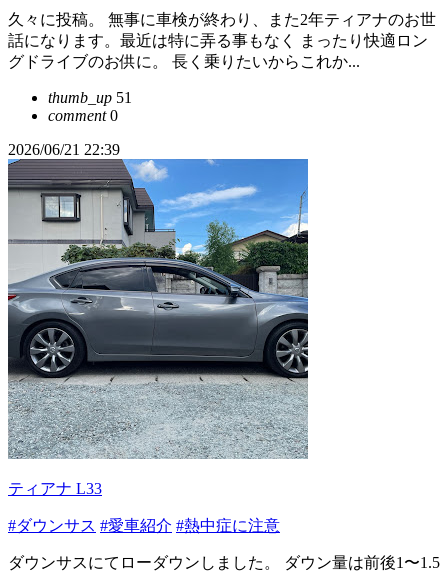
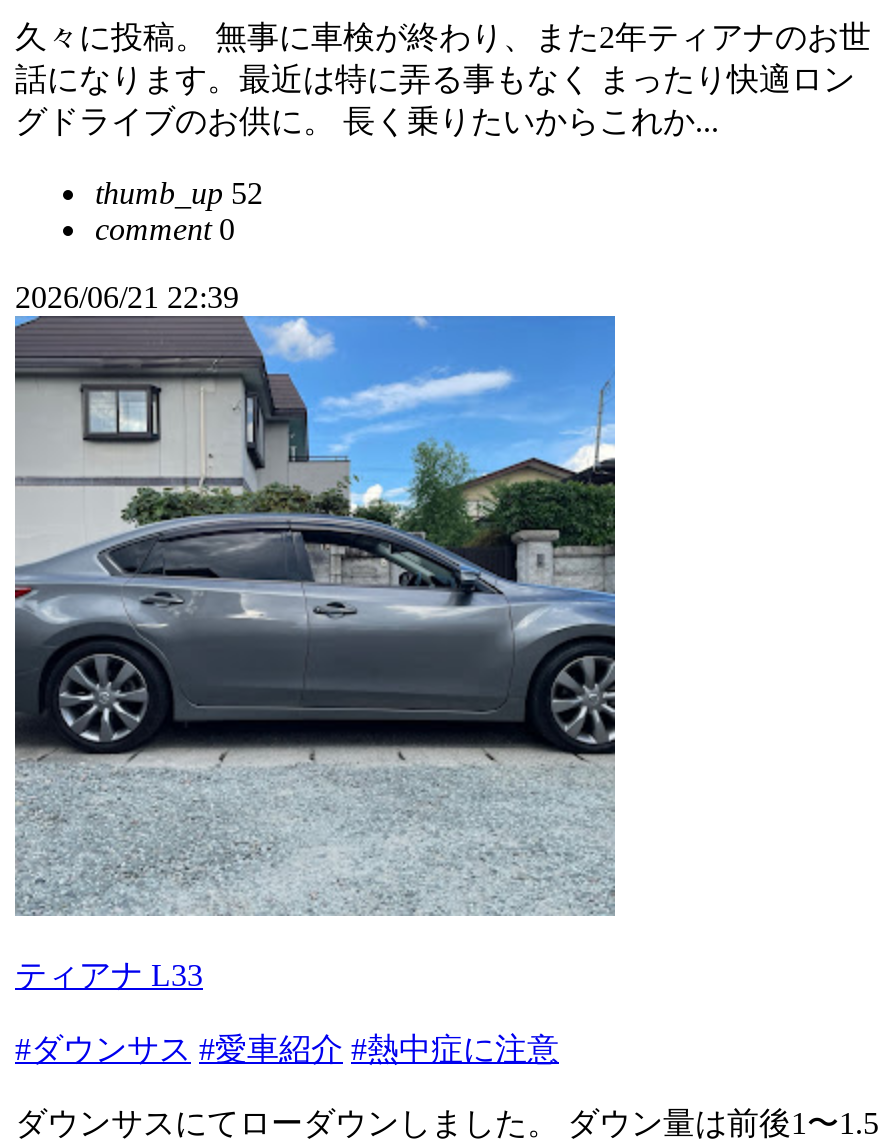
- thumb_up 51
+ thumb_up 52
